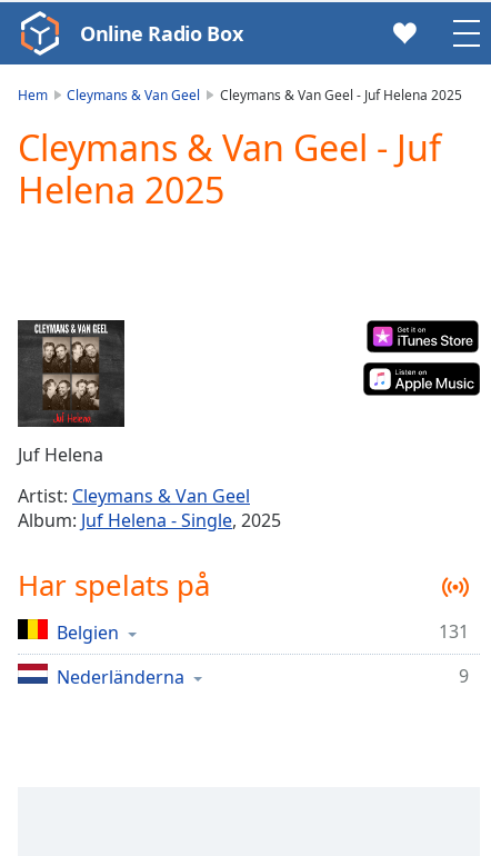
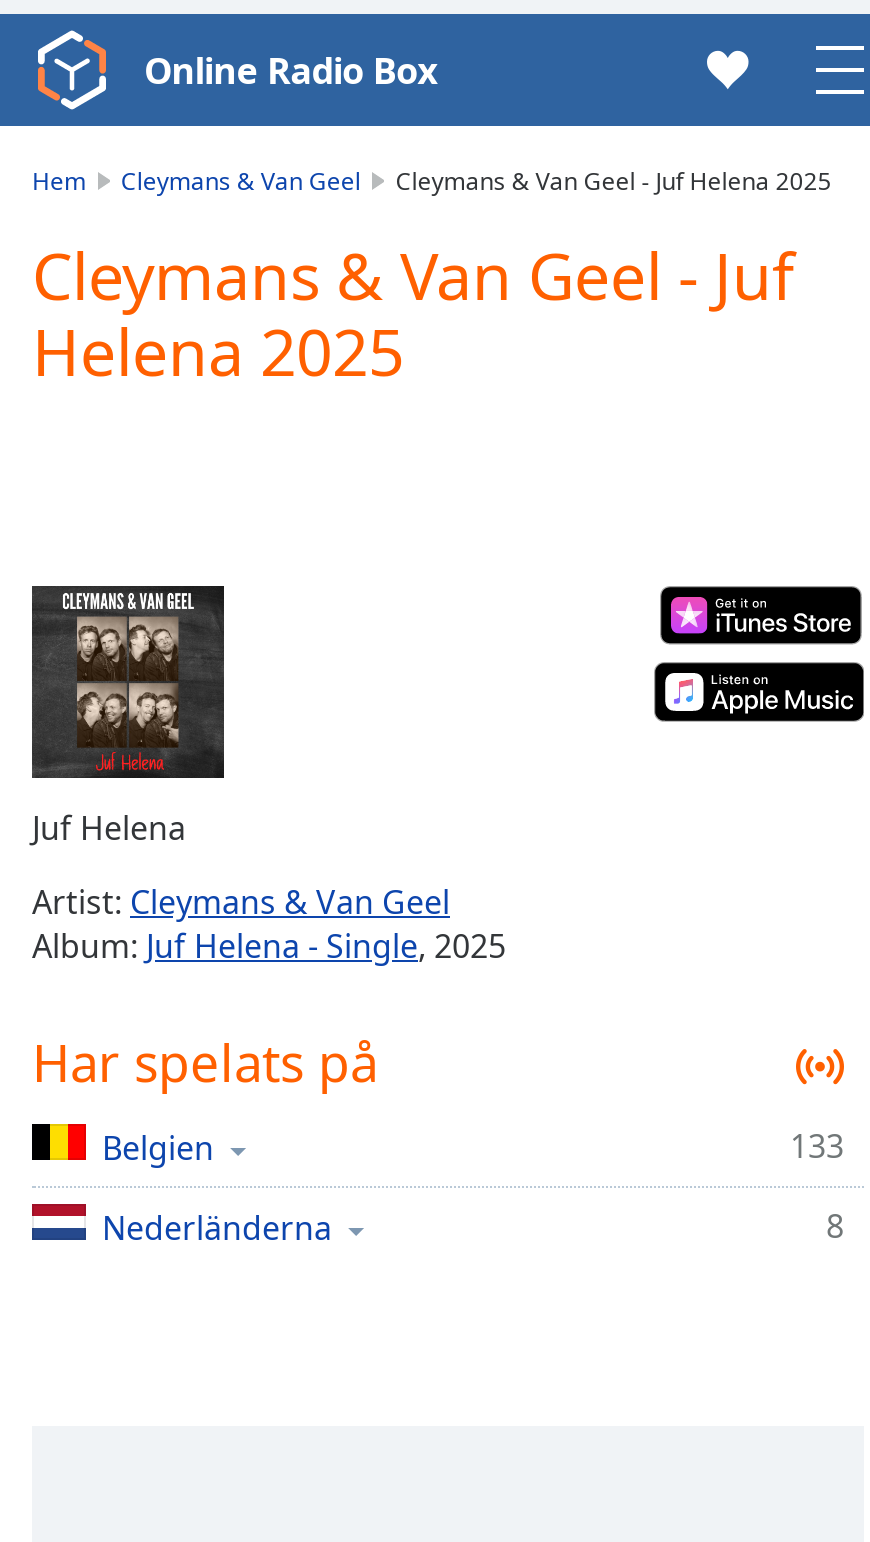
- 131
+ 133

- 9
+ 8
